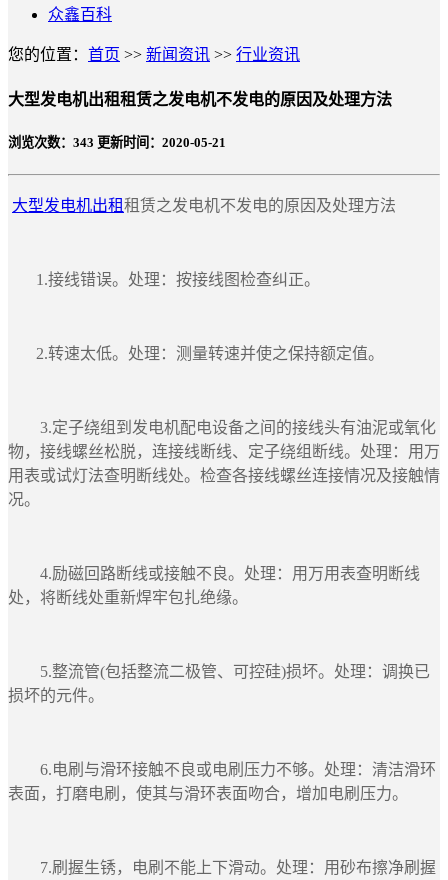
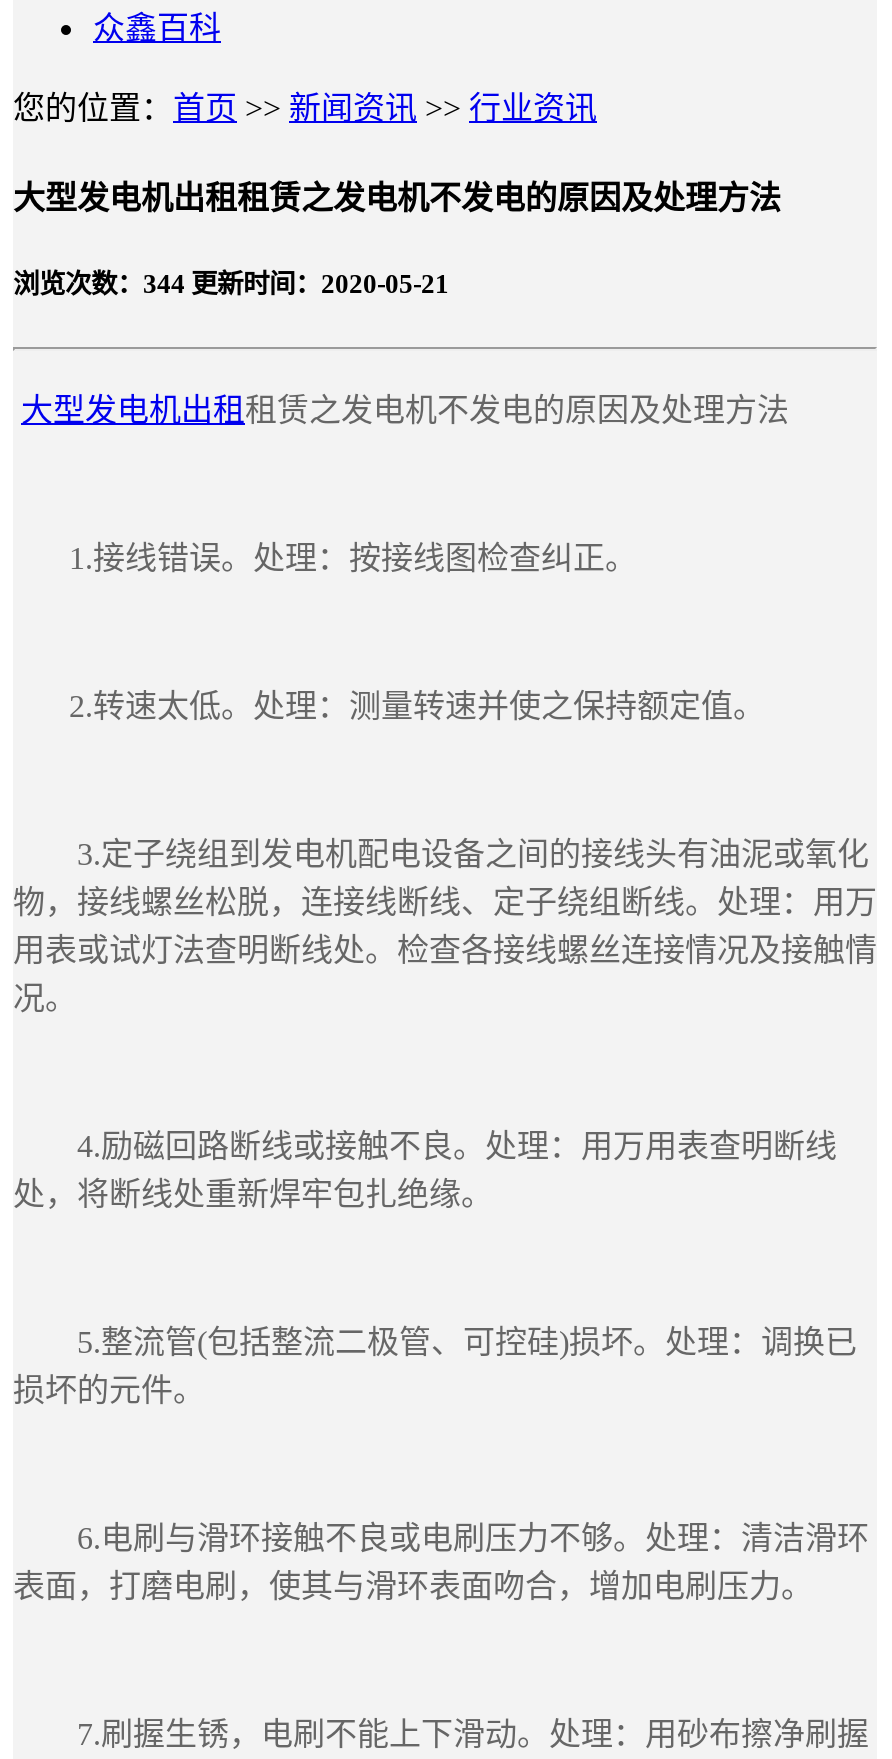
- 浏览次数：343更新时间：2020-05-21
+ 浏览次数：344更新时间：2020-05-21
